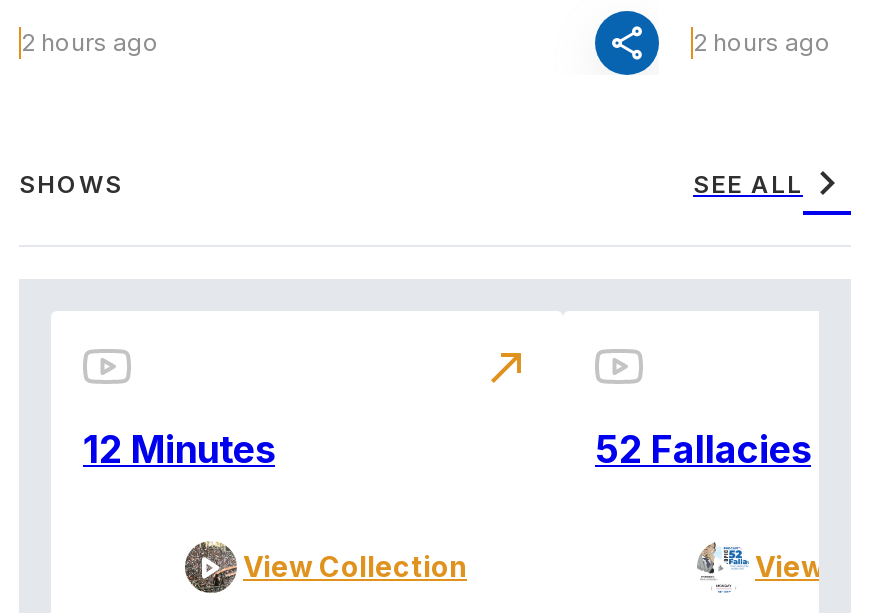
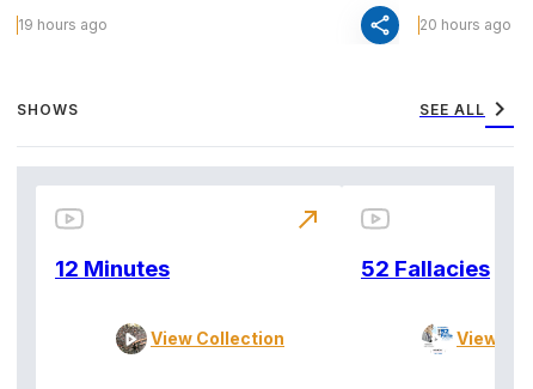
- 2 hours ago
+ 19 hours ago

- 2 hours ago
+ 20 hours ago
